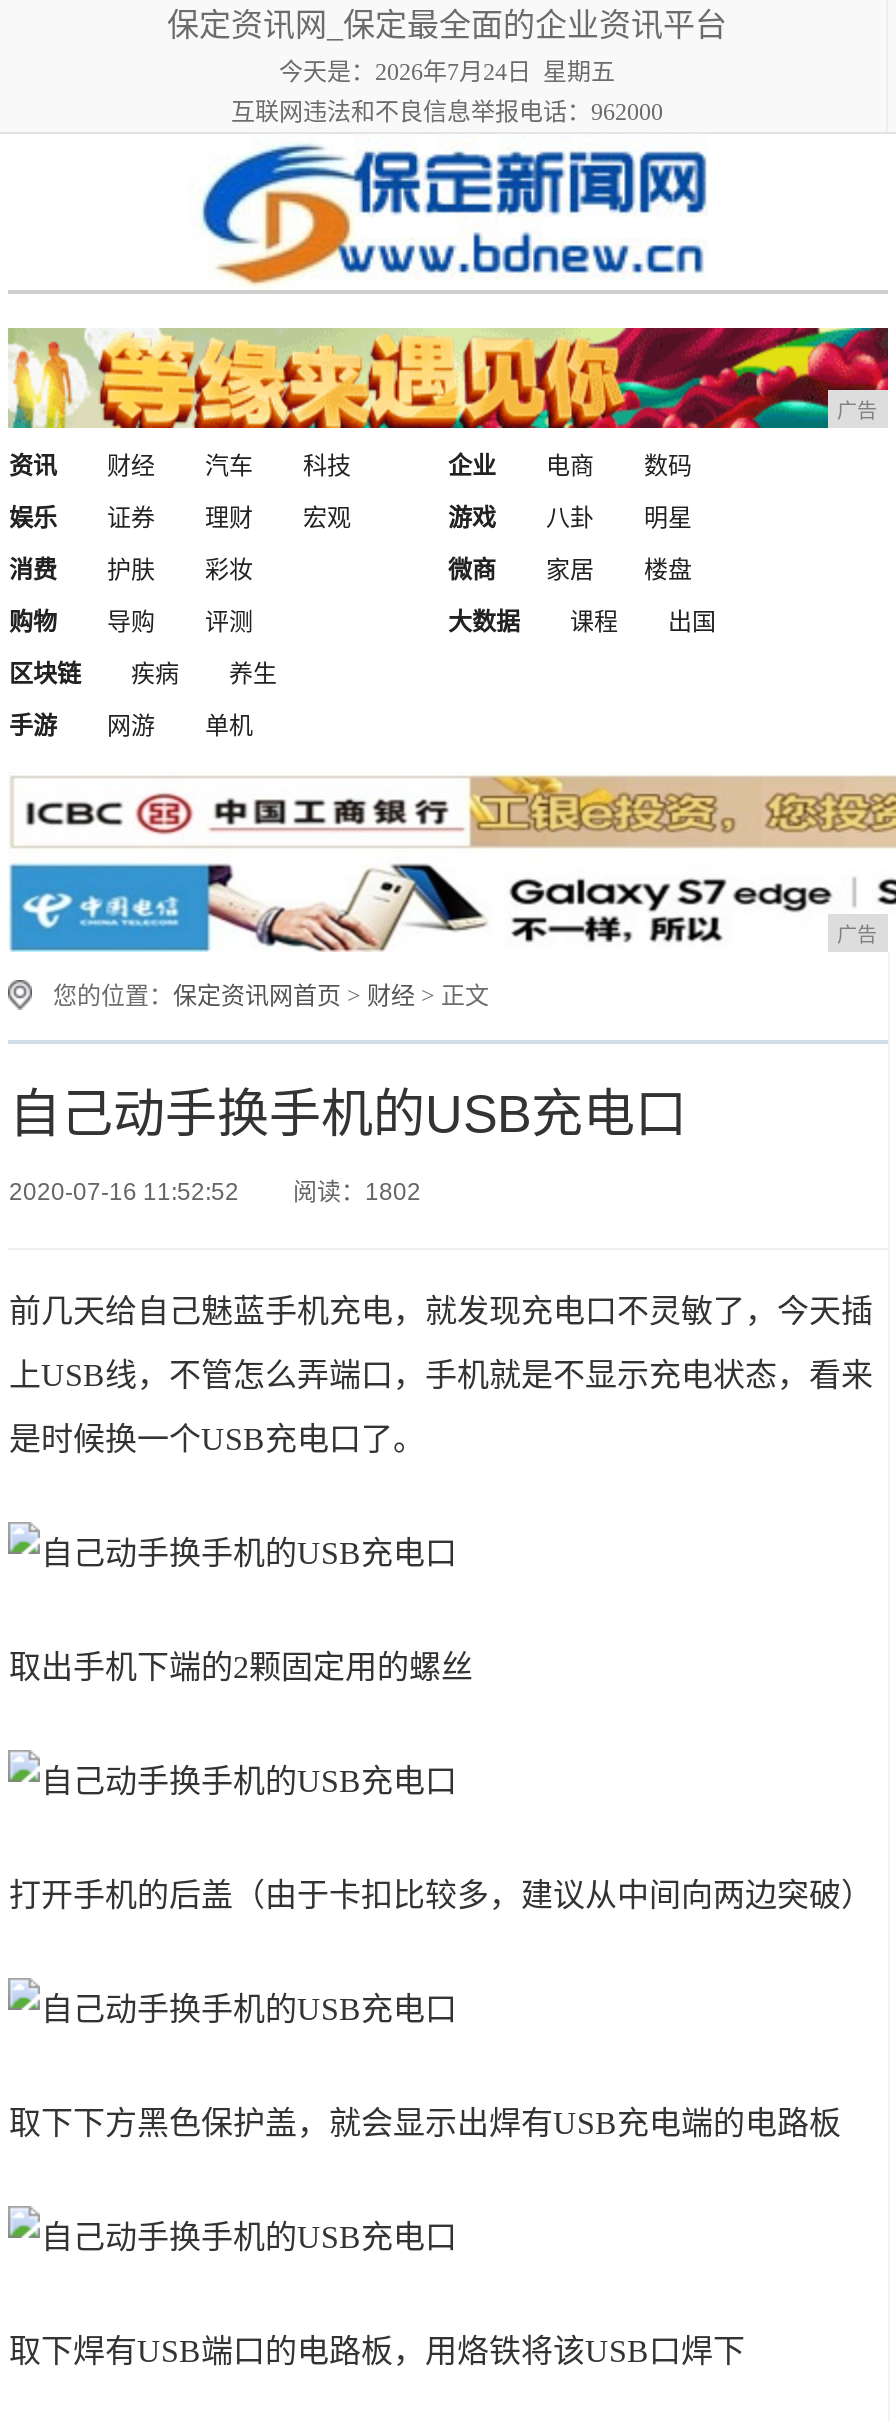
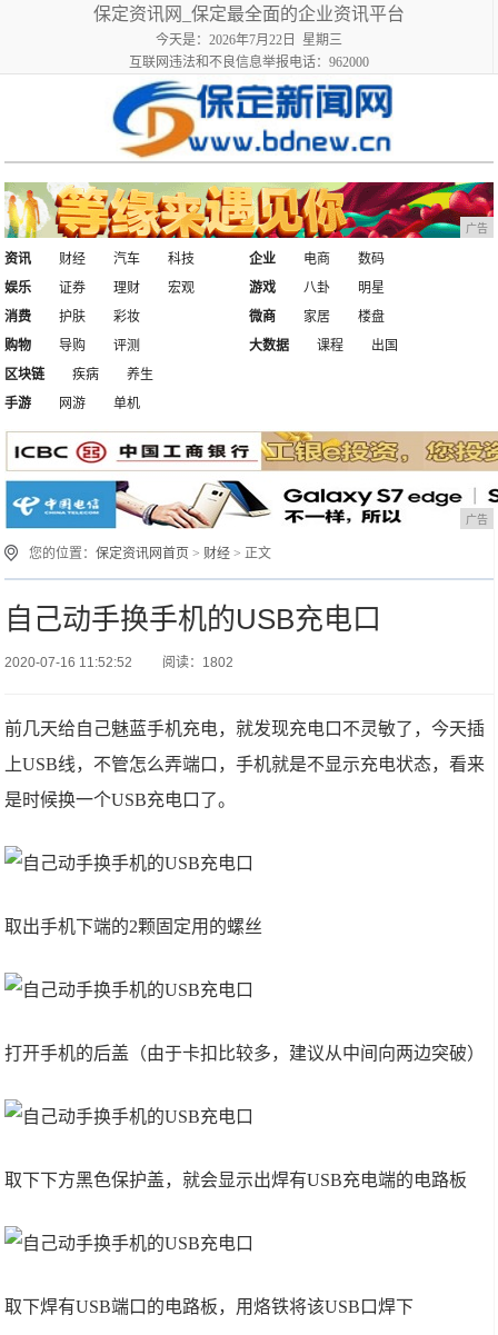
- 今天是：2026年7月24日 星期五
+ 今天是：2026年7月22日 星期三
